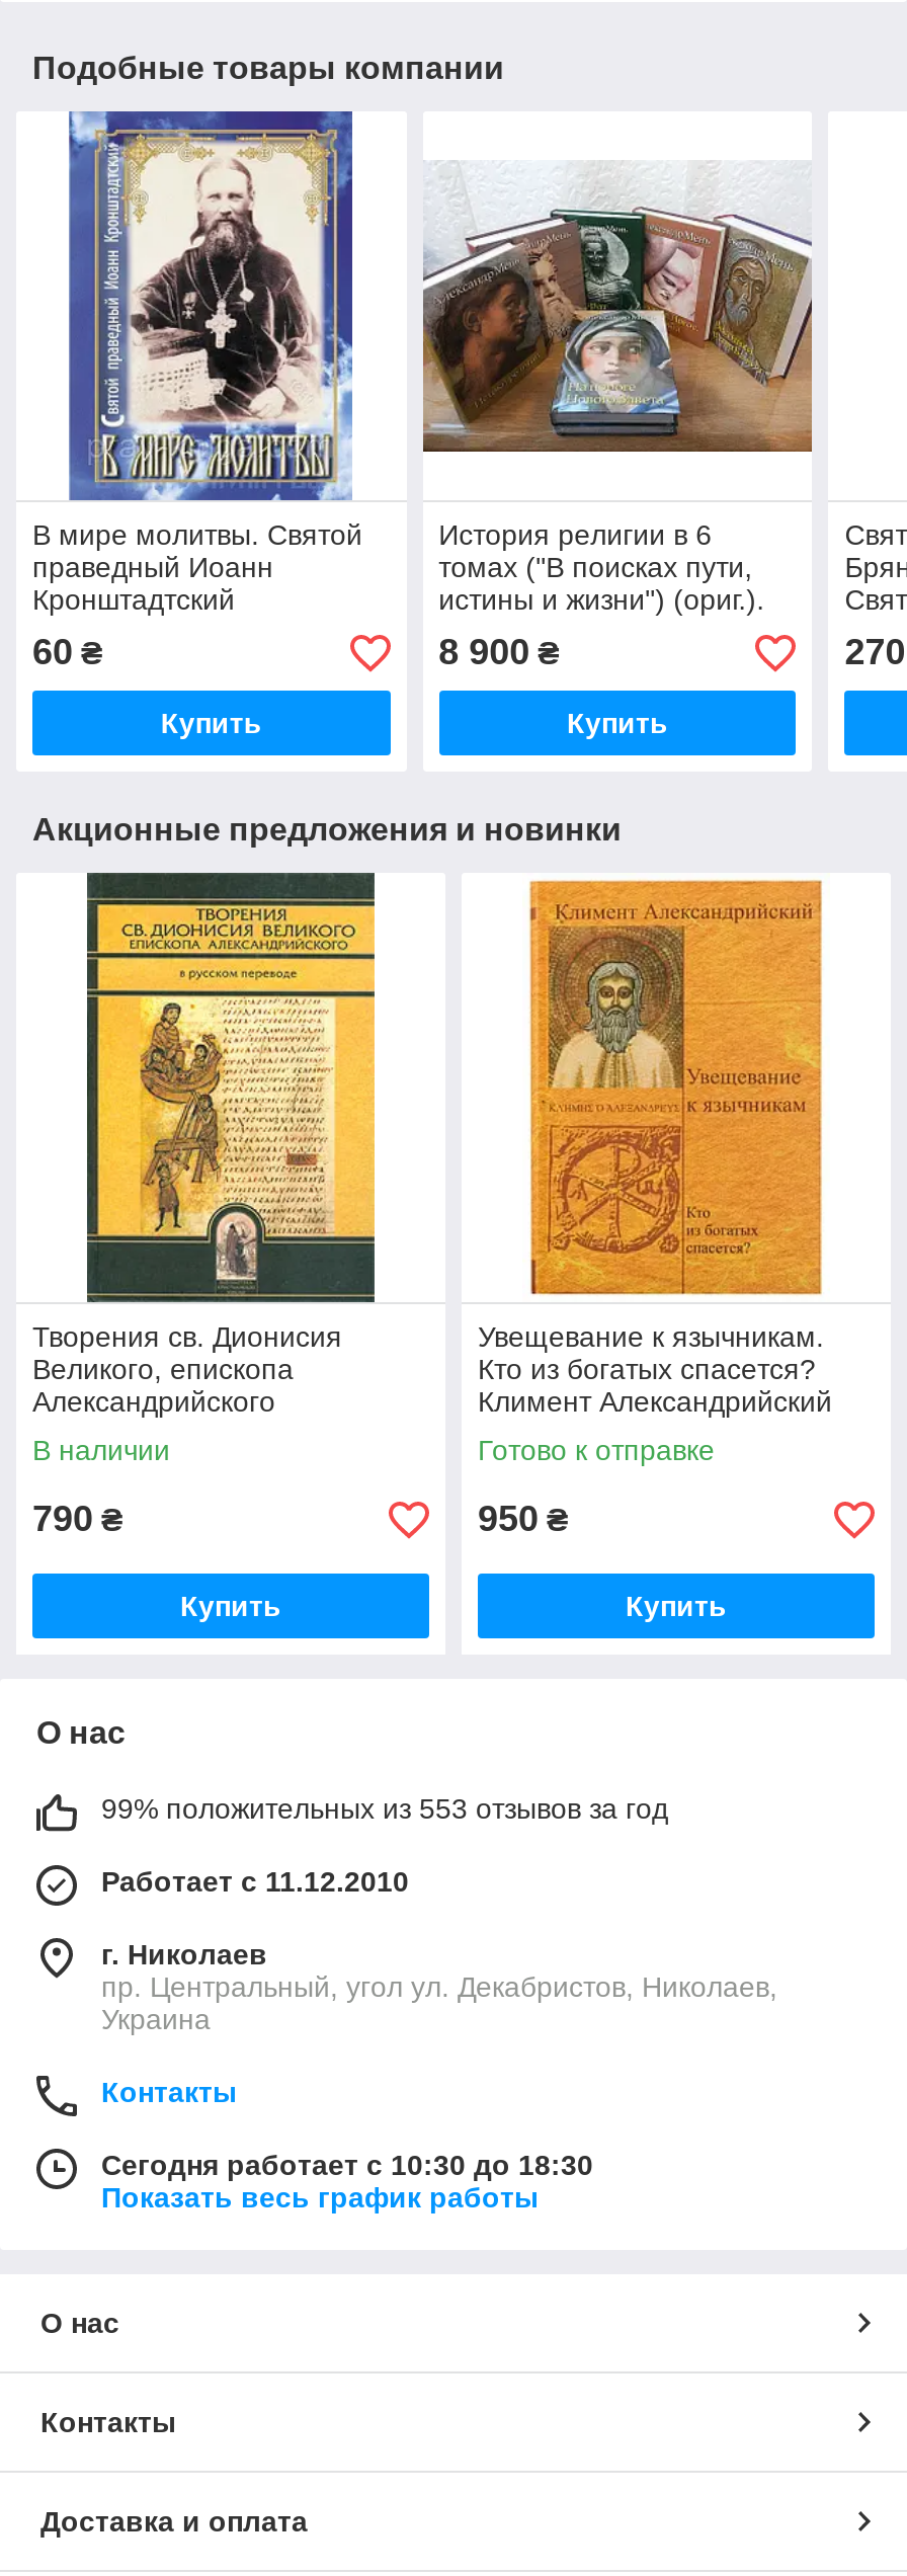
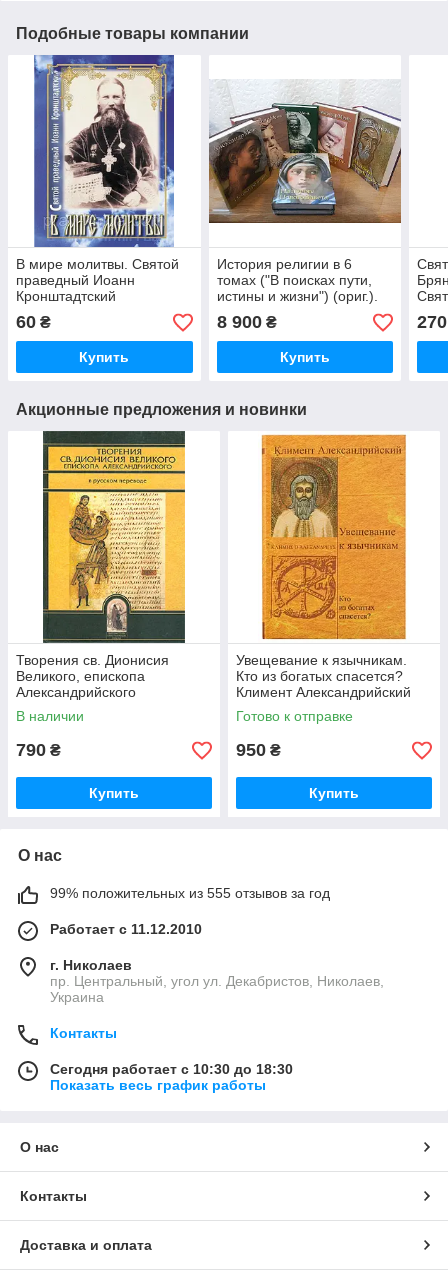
- 99% положительных из 553 отзывов за год
+ 99% положительных из 555 отзывов за год
